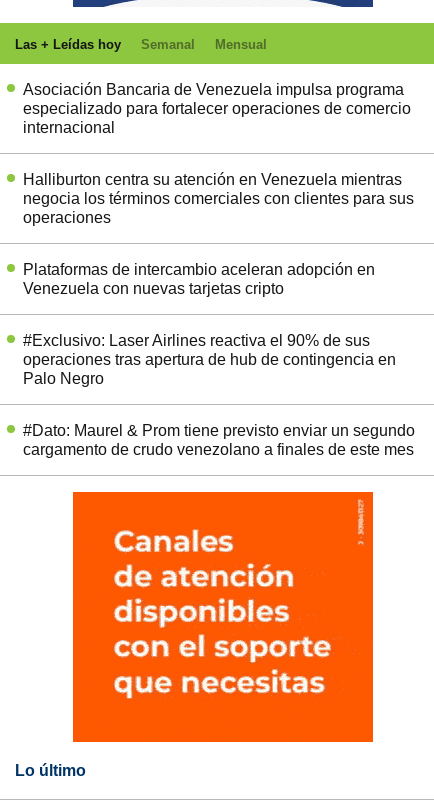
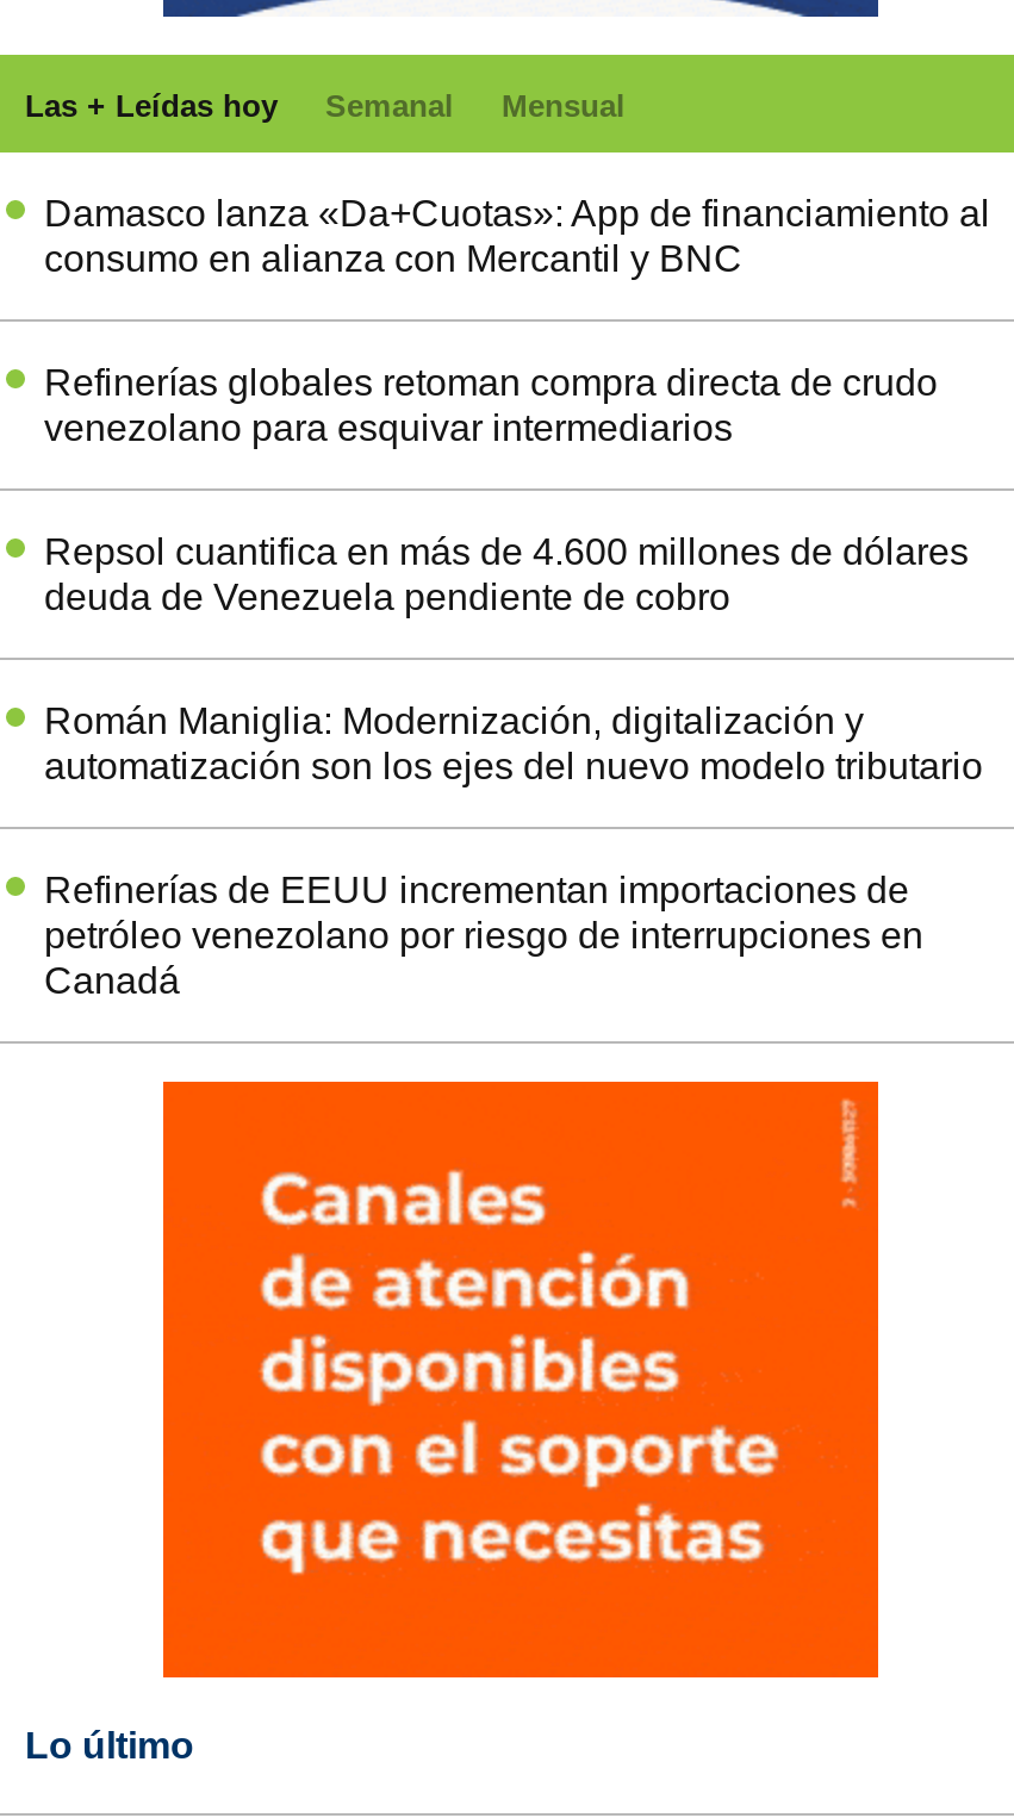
- Asociación Bancaria de Venezuela impulsa programa
- especializado para fortalecer operaciones de comercio
- internacional
+ Damasco lanza «Da+Cuotas»: App de financiamiento al
+ consumo en alianza con Mercantil y BNC

- Halliburton centra su atención en Venezuela mientras
- negocia los términos comerciales con clientes para sus
- operaciones
+ Refinerías globales retoman compra directa de crudo
+ venezolano para esquivar intermediarios

- Plataformas de intercambio aceleran adopción en
- Venezuela con nuevas tarjetas cripto
+ Repsol cuantifica en más de 4.600 millones de dólares
+ deuda de Venezuela pendiente de cobro

- #Exclusivo: Laser Airlines reactiva el 90% de sus
- operaciones tras apertura de hub de contingencia en
- Palo Negro
+ Román Maniglia: Modernización, digitalización y
+ automatización son los ejes del nuevo modelo tributario

- #Dato: Maurel & Prom tiene previsto enviar un segundo
- cargamento de crudo venezolano a finales de este mes
+ Refinerías de EEUU incrementan importaciones de
+ petróleo venezolano por riesgo de interrupciones en
+ Canadá
